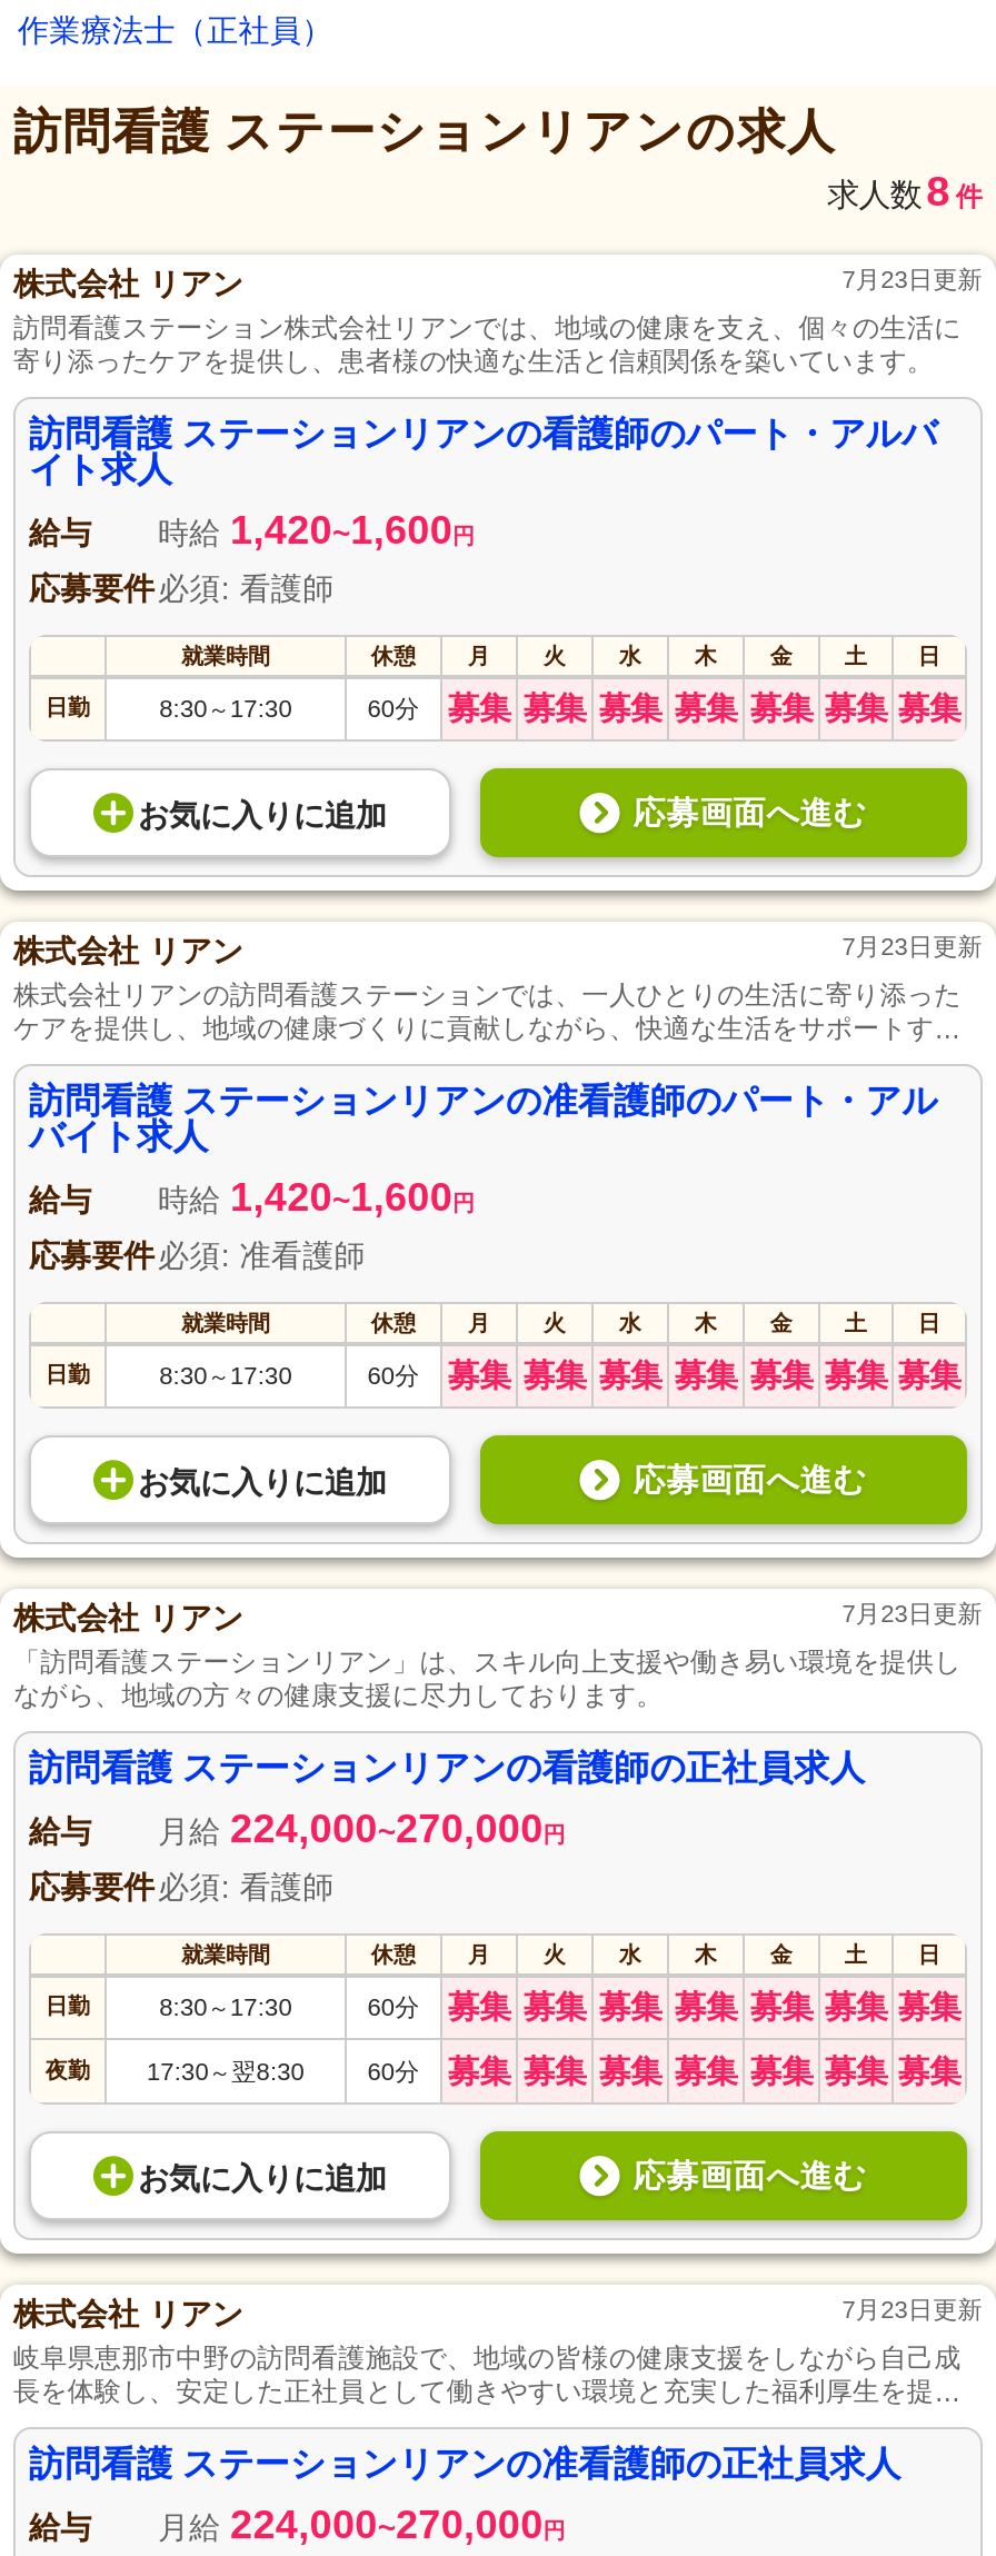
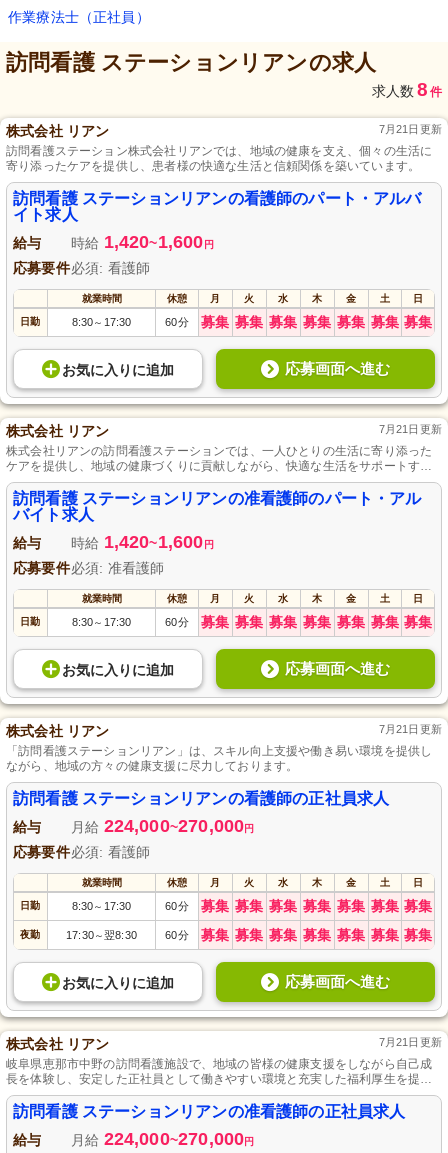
- 7月23日更新
+ 7月21日更新

- 7月23日更新
+ 7月21日更新

- 7月23日更新
+ 7月21日更新

- 7月23日更新
+ 7月21日更新
